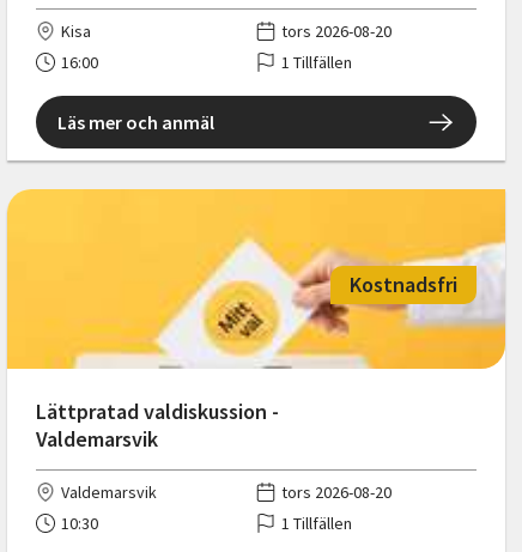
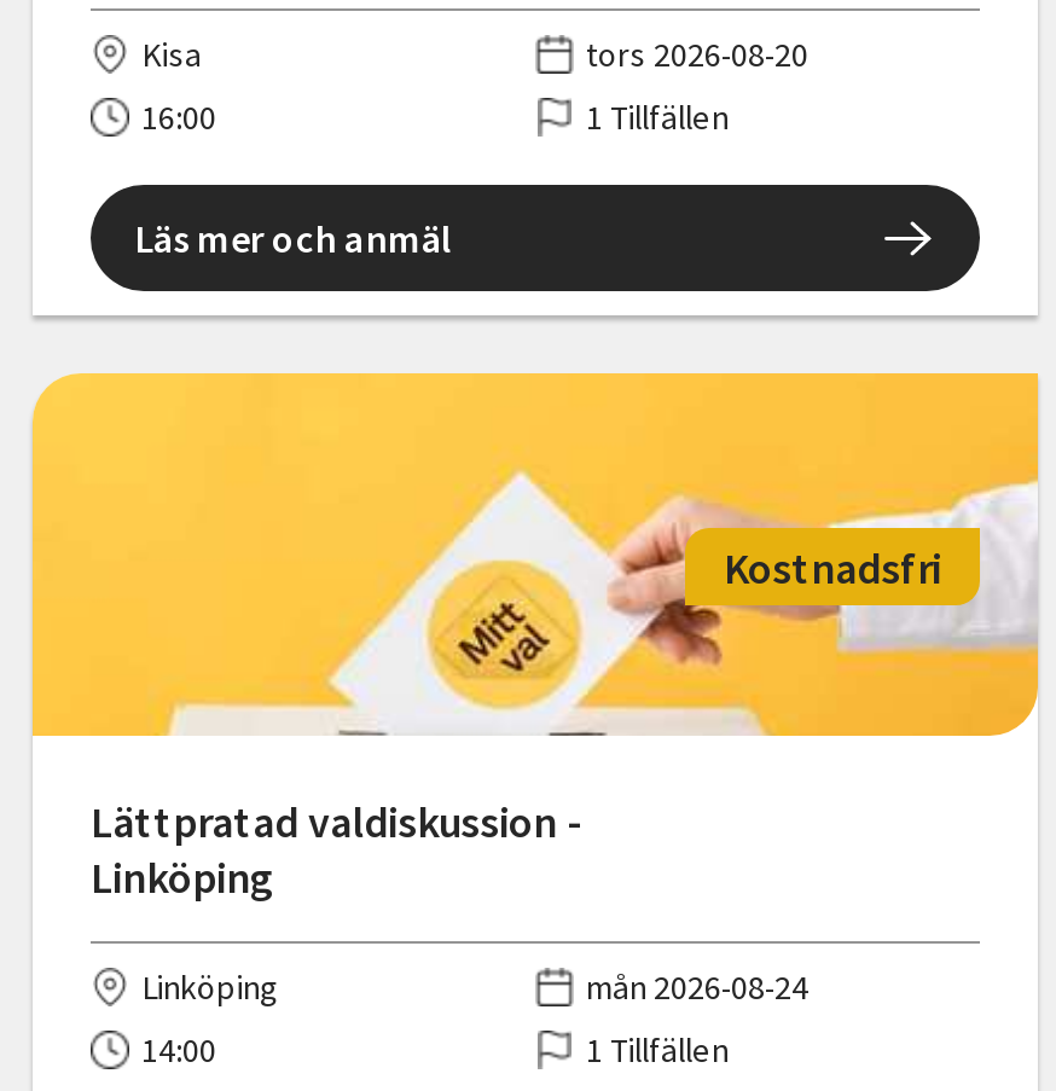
- Valdemarsvik
+ Linköping

- Valdemarsvik
- tors 2026-08-20
- 10:30
+ Linköping
+ mån 2026-08-24
+ 14:00
